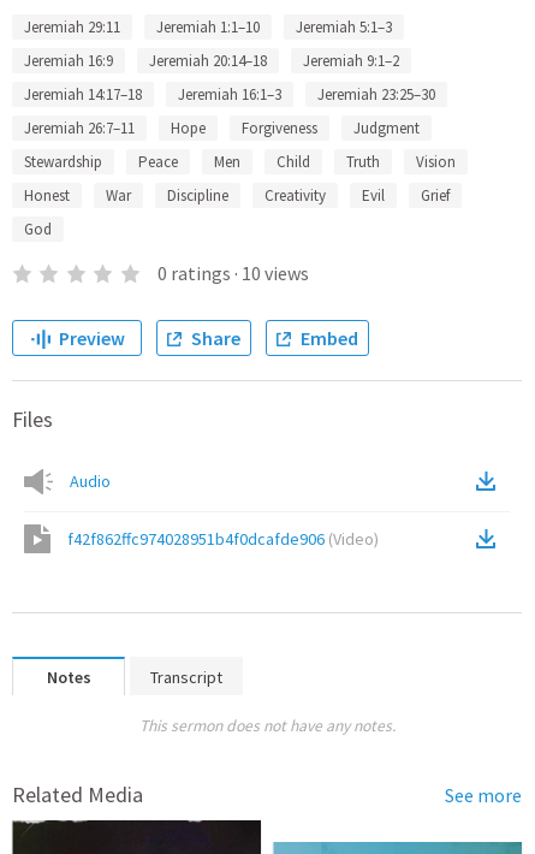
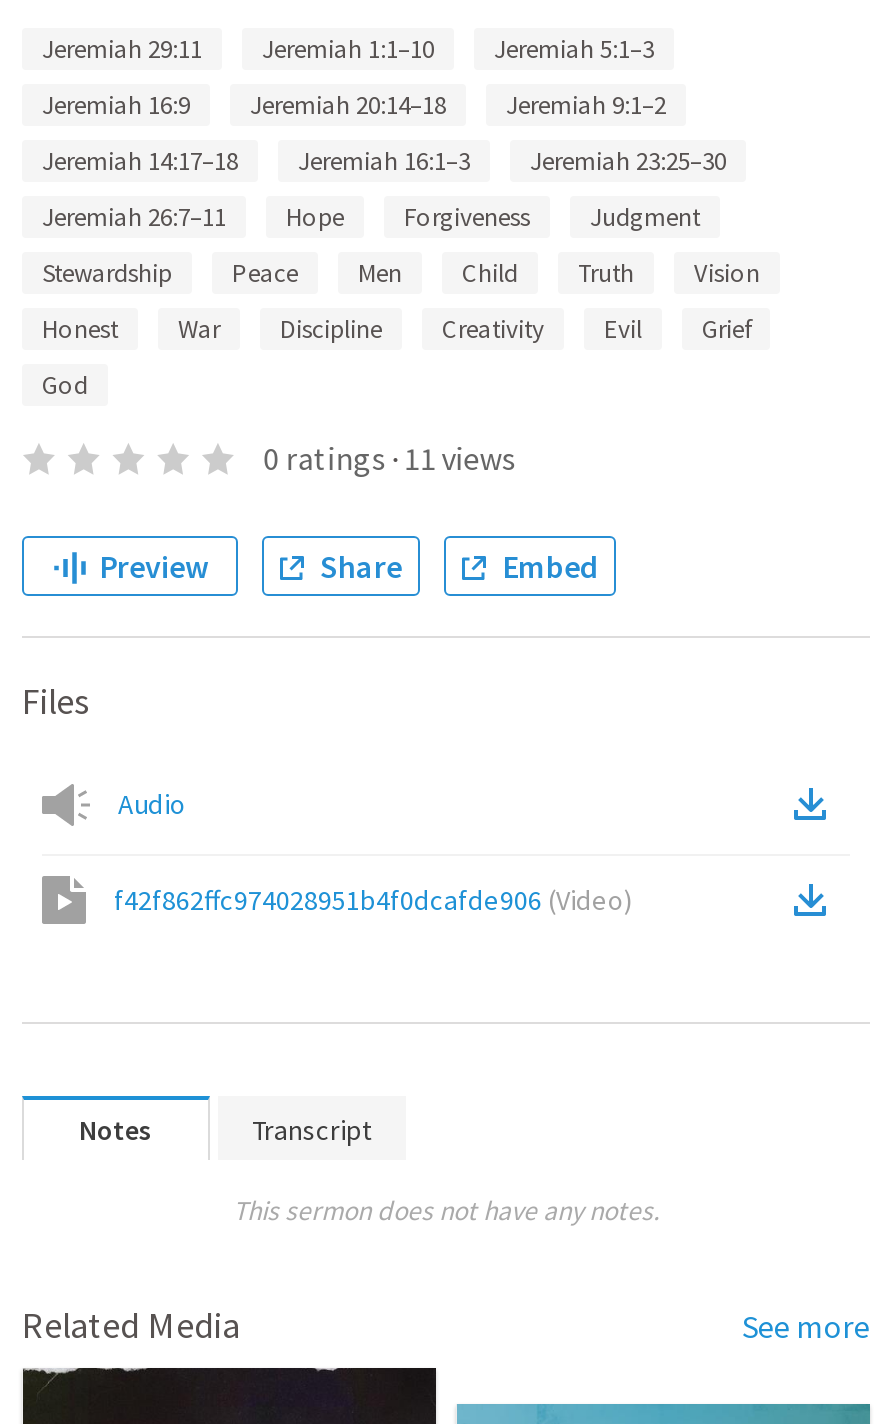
- 0 ratings · 10 views
+ 0 ratings · 11 views
